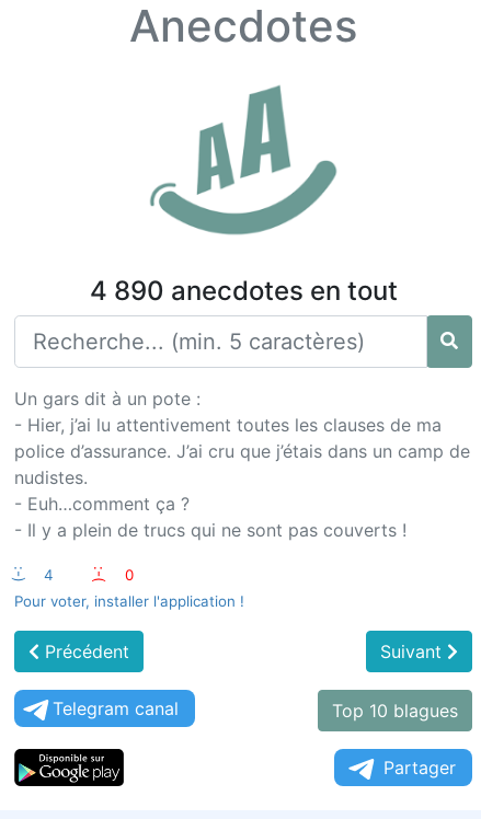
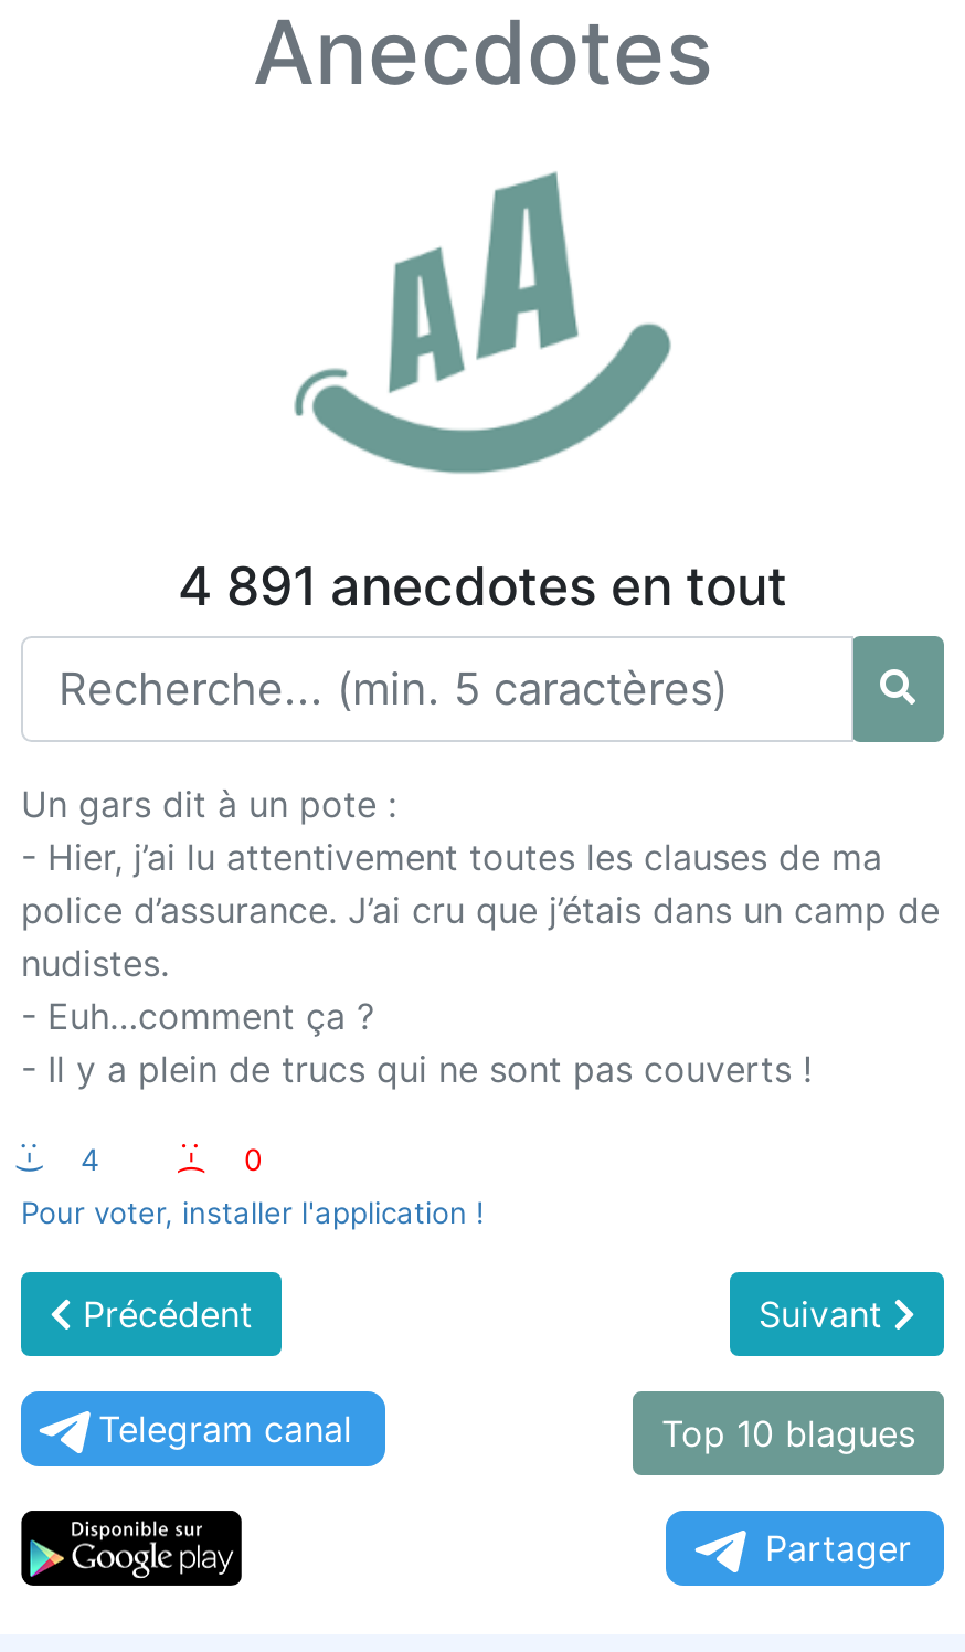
- 4 890 anecdotes en tout
+ 4 891 anecdotes en tout
